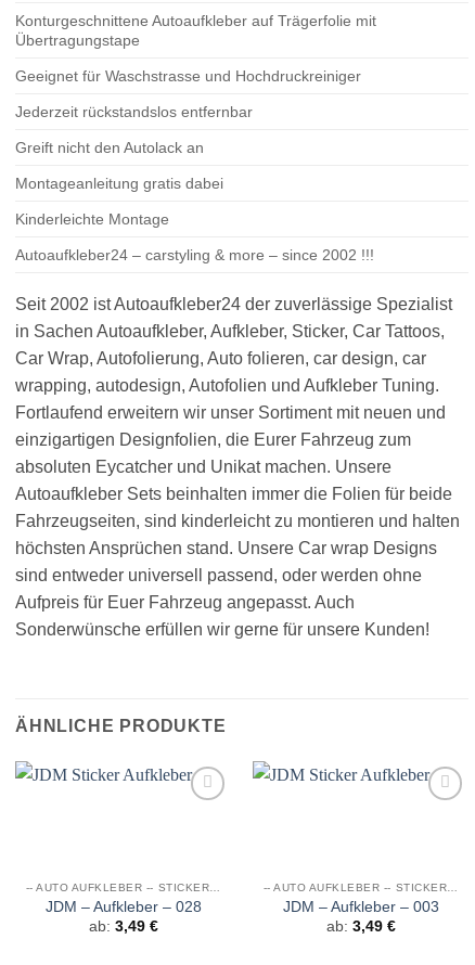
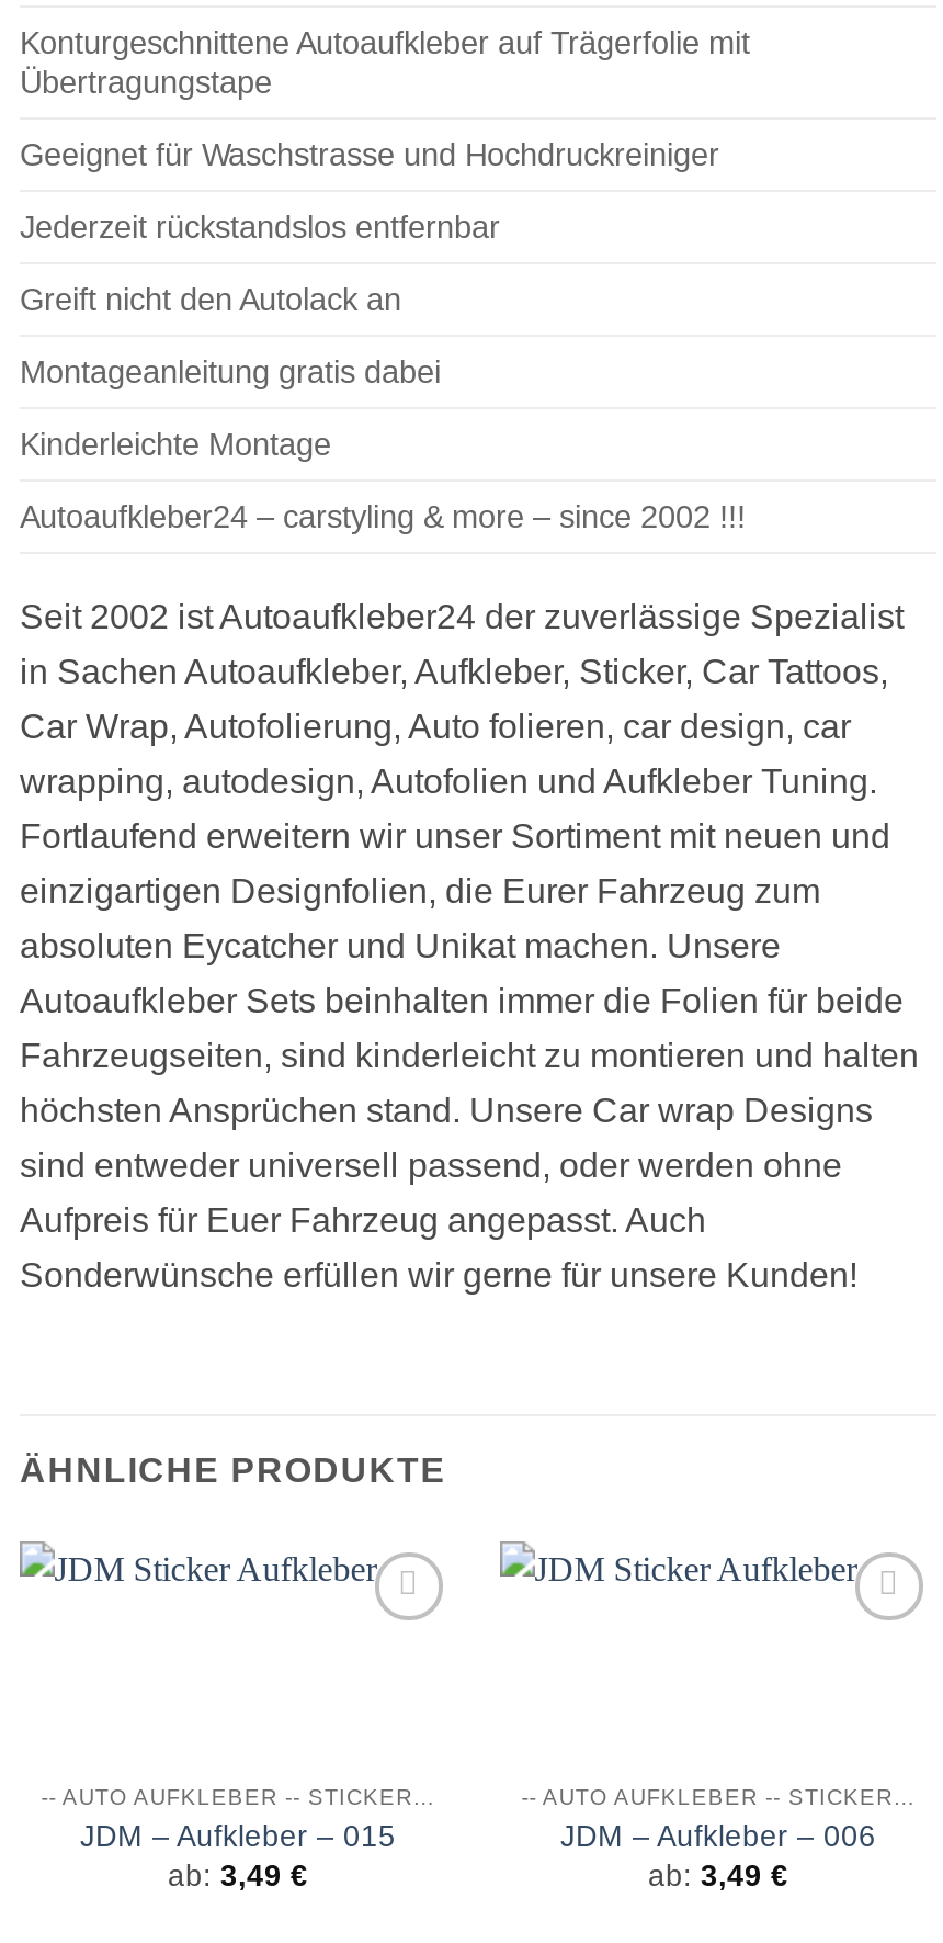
- JDM – Aufkleber – 028
+ JDM – Aufkleber – 015

- JDM – Aufkleber – 003
+ JDM – Aufkleber – 006
